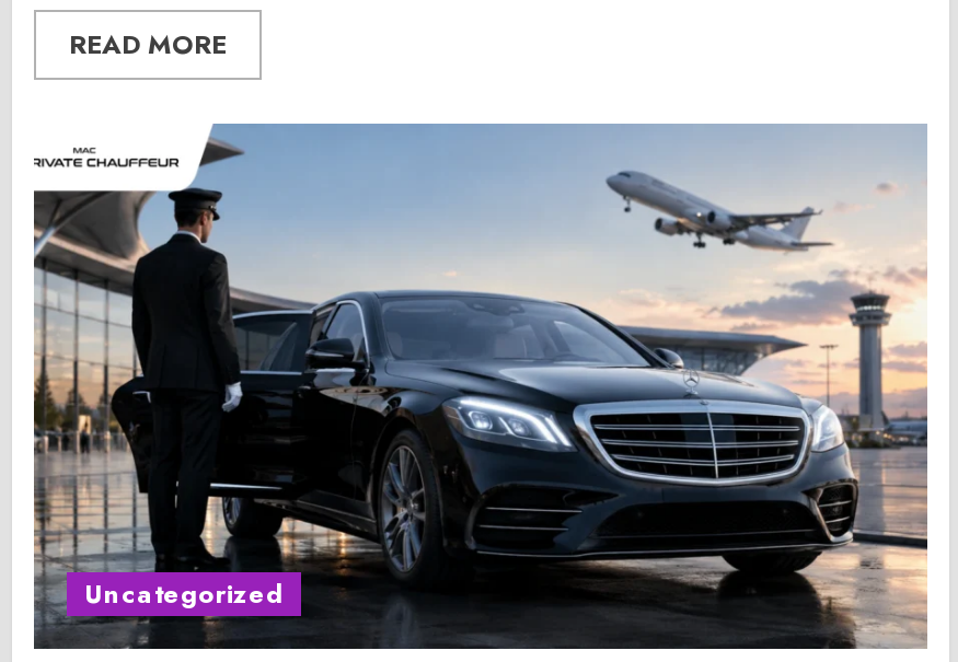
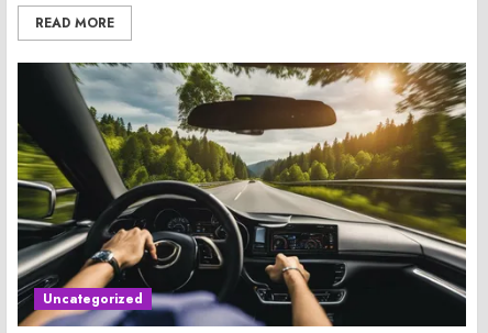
- [image]
+ [image]
